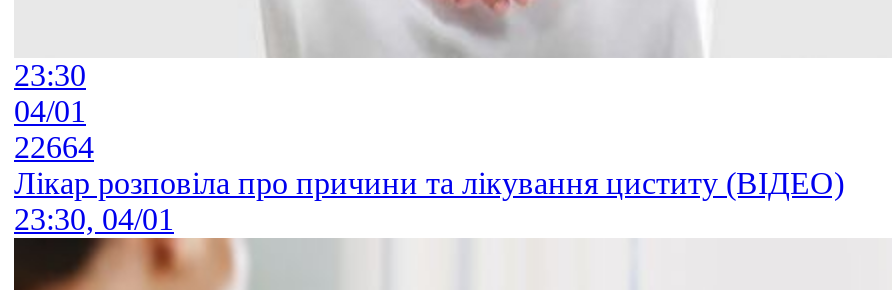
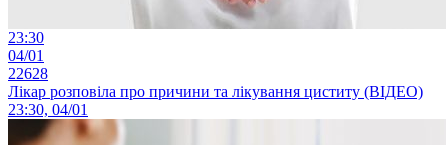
- 22664
+ 22628
